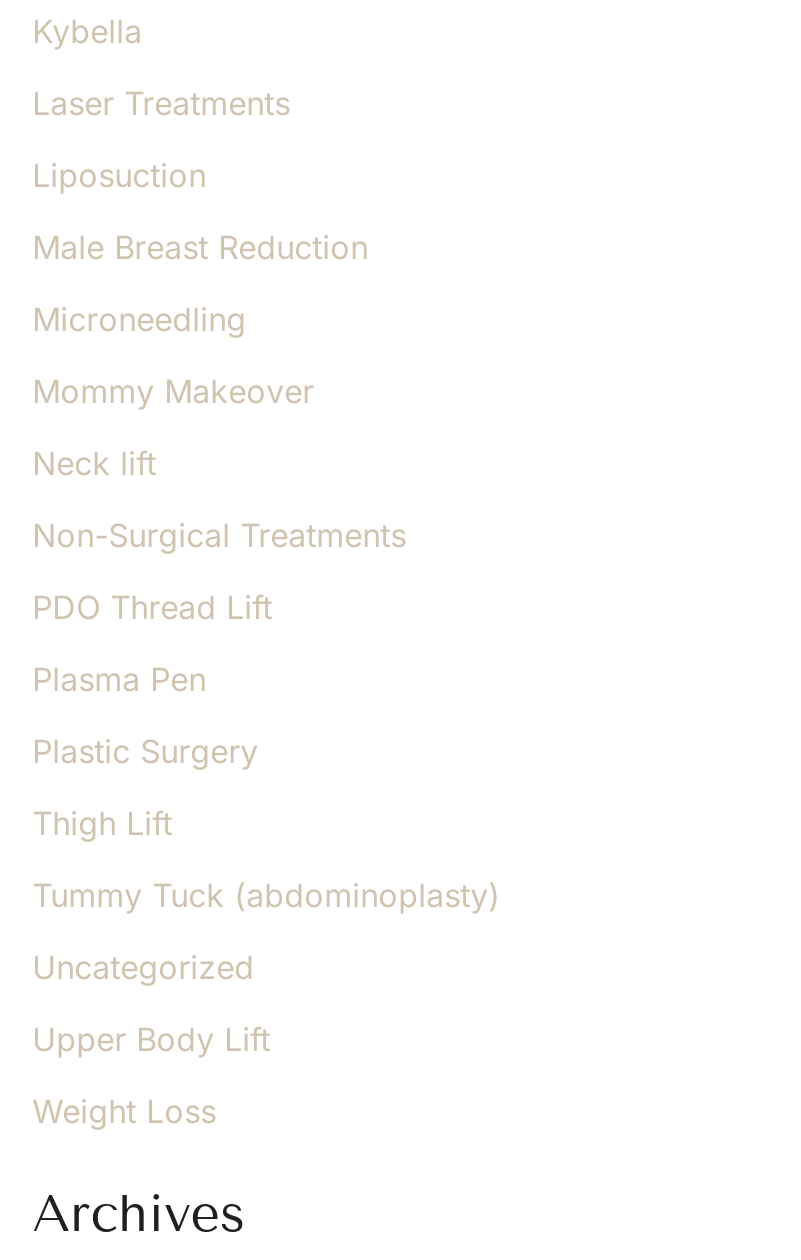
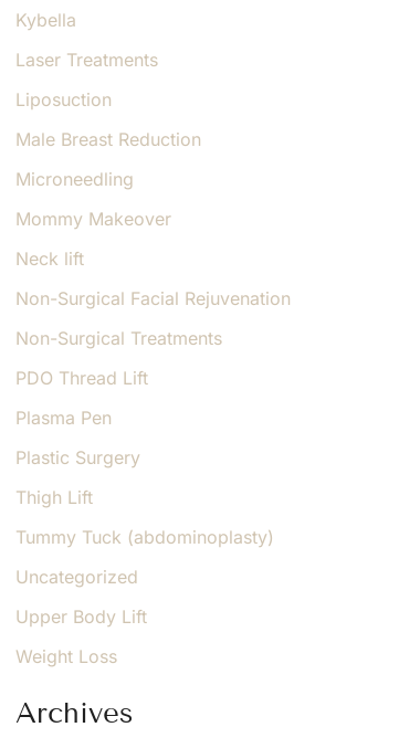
+ Non-Surgical Facial Rejuvenation
